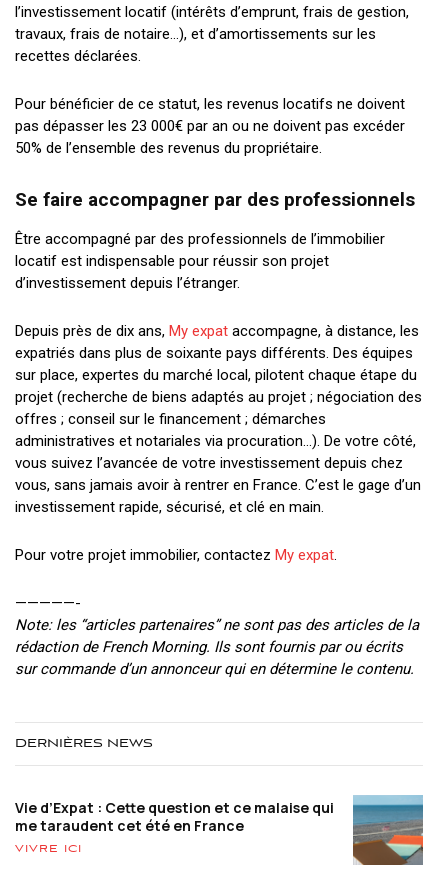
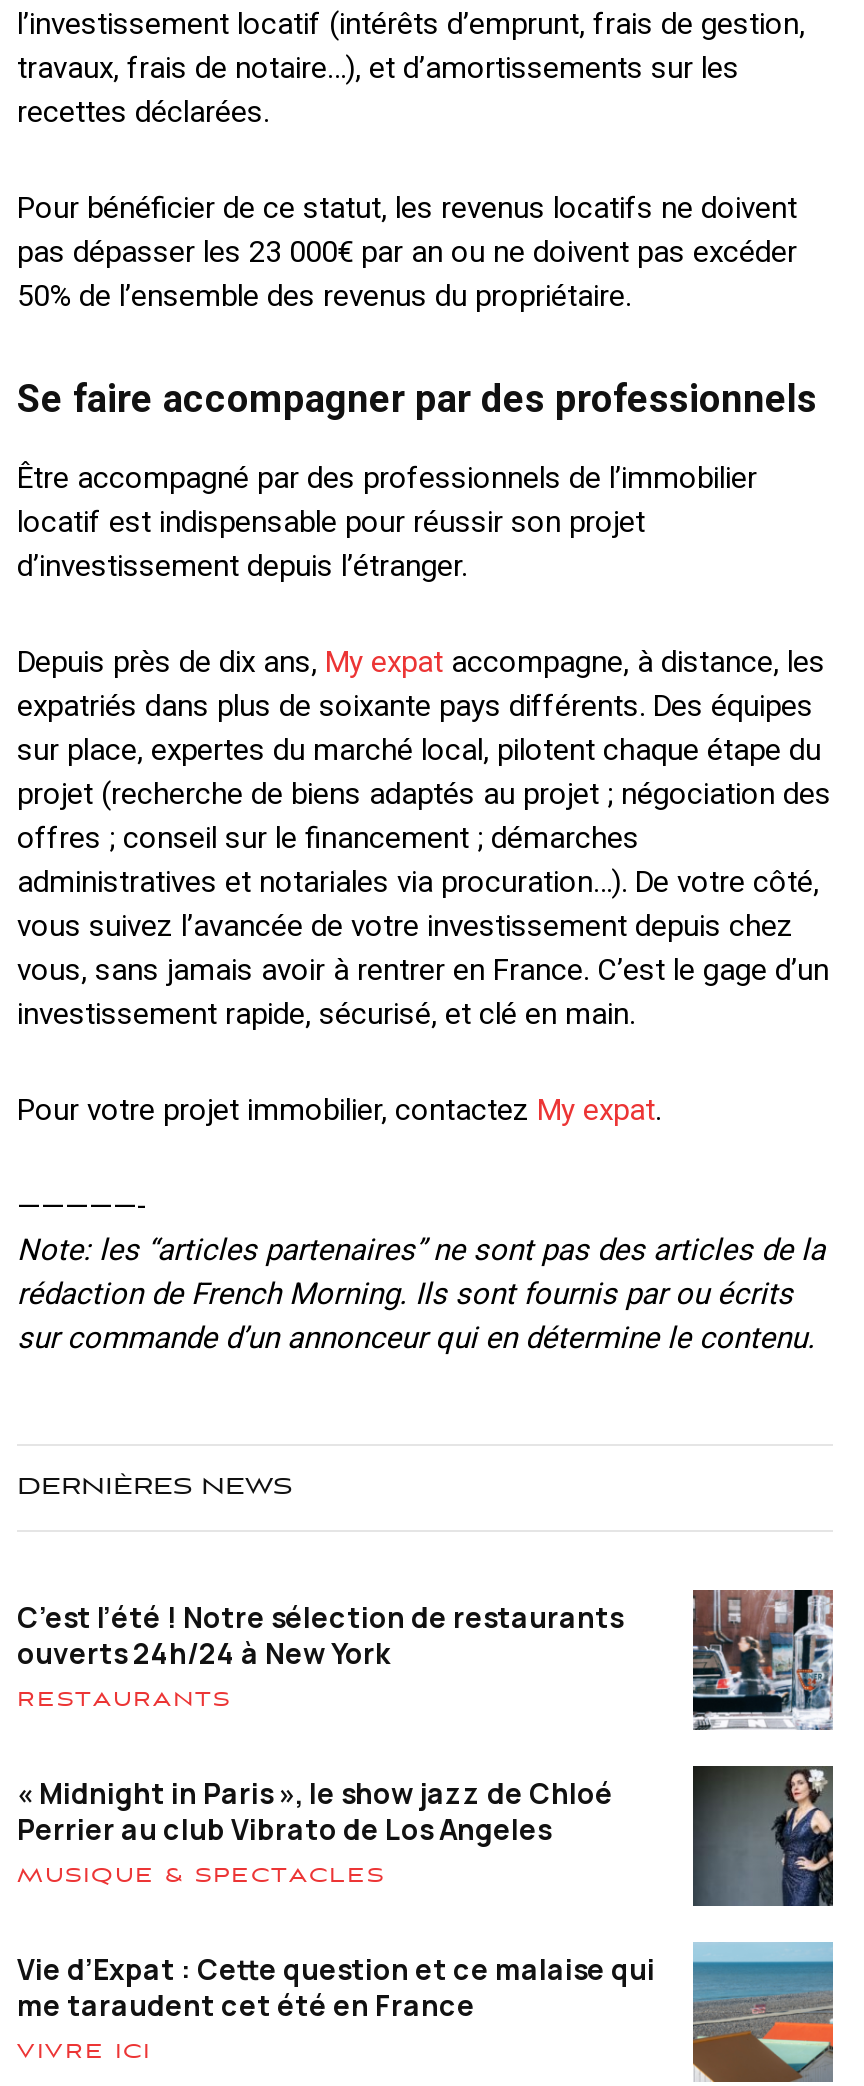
+ [image]
+ C’est l’été ! Notre sélection de restaurants
+ ouverts 24h/24 à New York
+ RESTAURANTS
+ « Midnight in Paris », le show jazz de Chloé
+ Perrier au club Vibrato de Los Angeles
+ MUSIQUE & SPECTACLES

+ [image]
